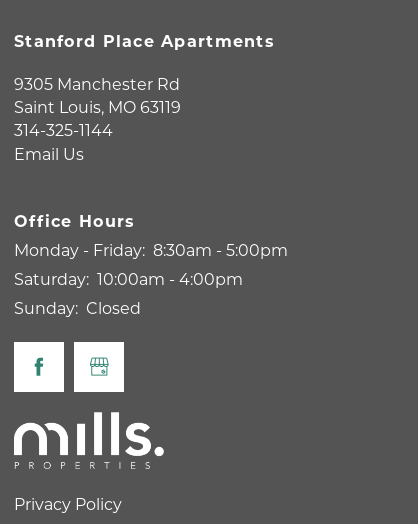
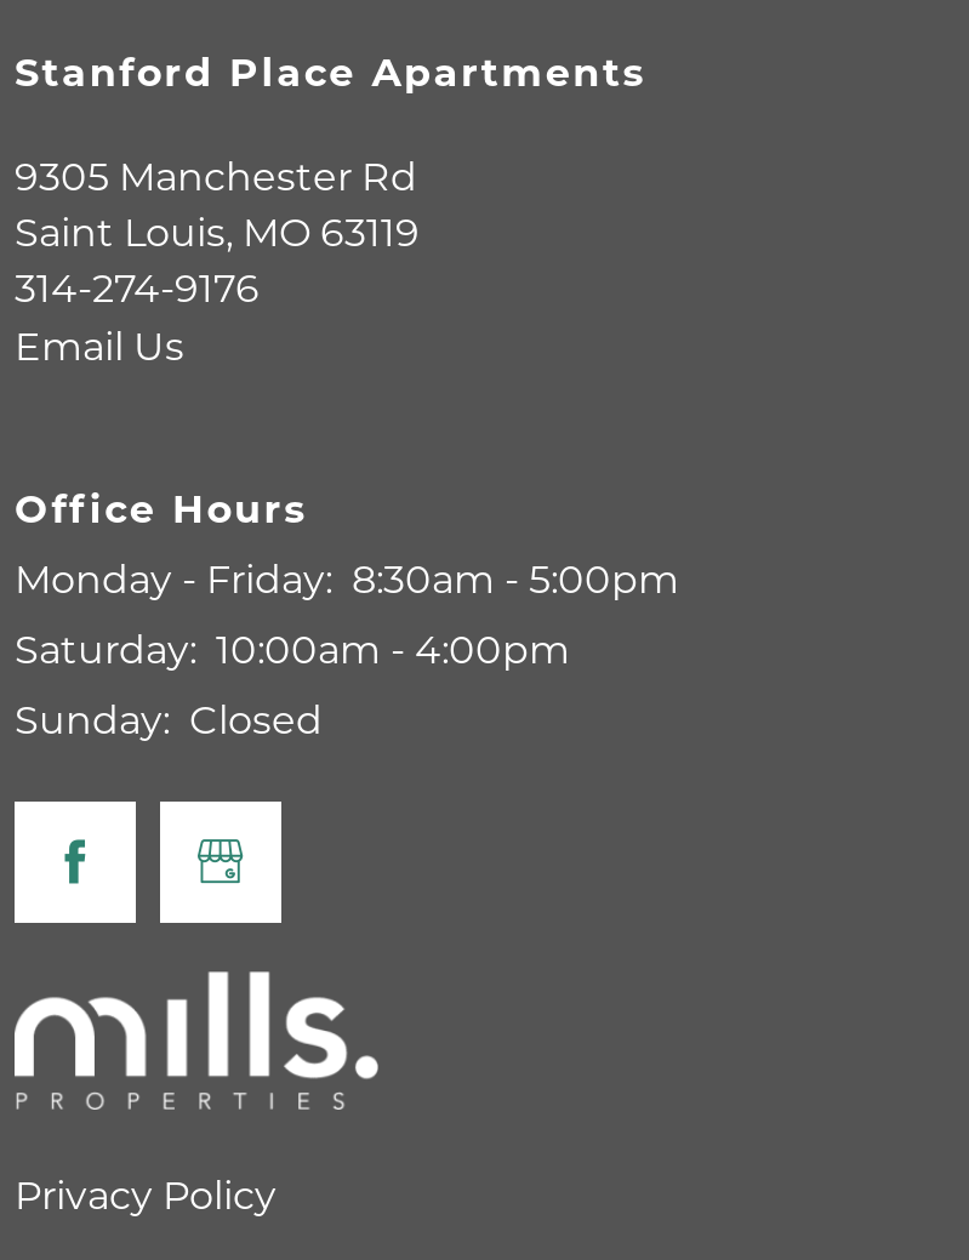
- 314-325-1144
+ 314-274-9176
